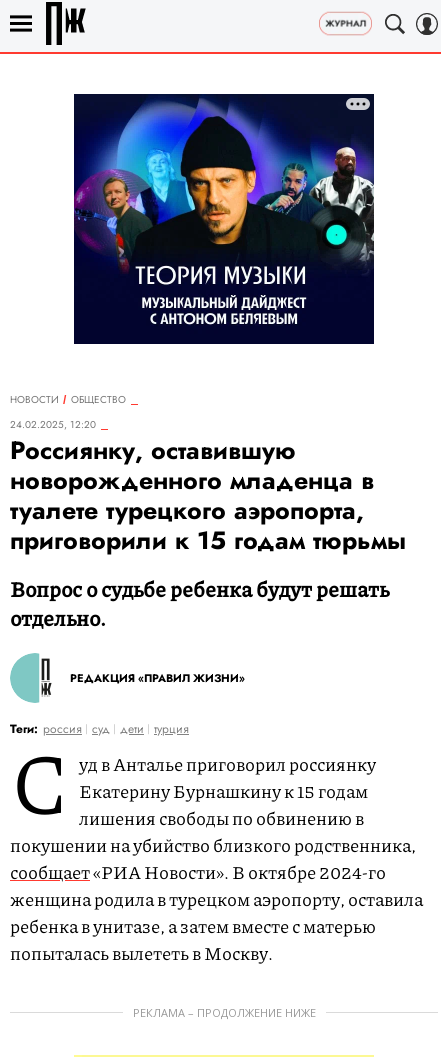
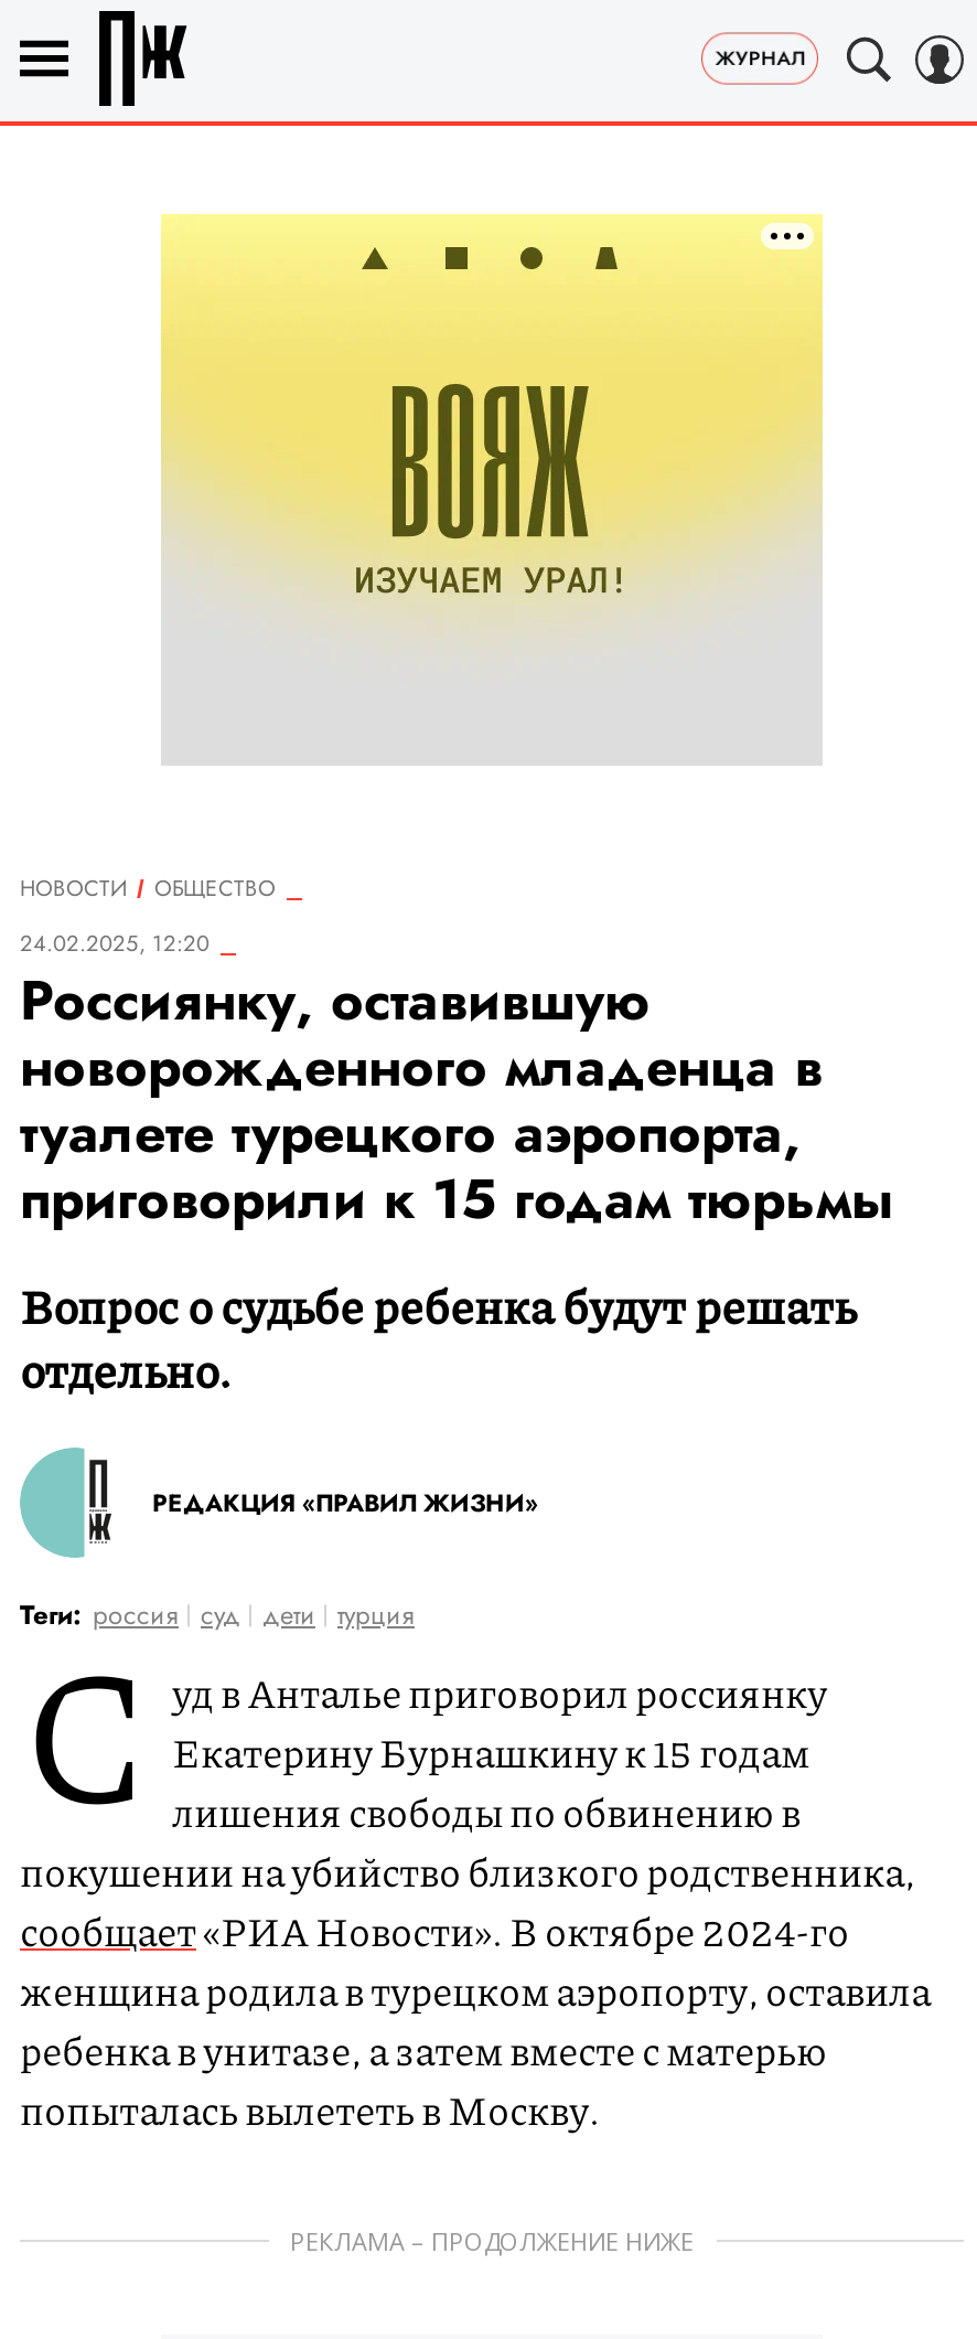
- [image]
+ [image]
